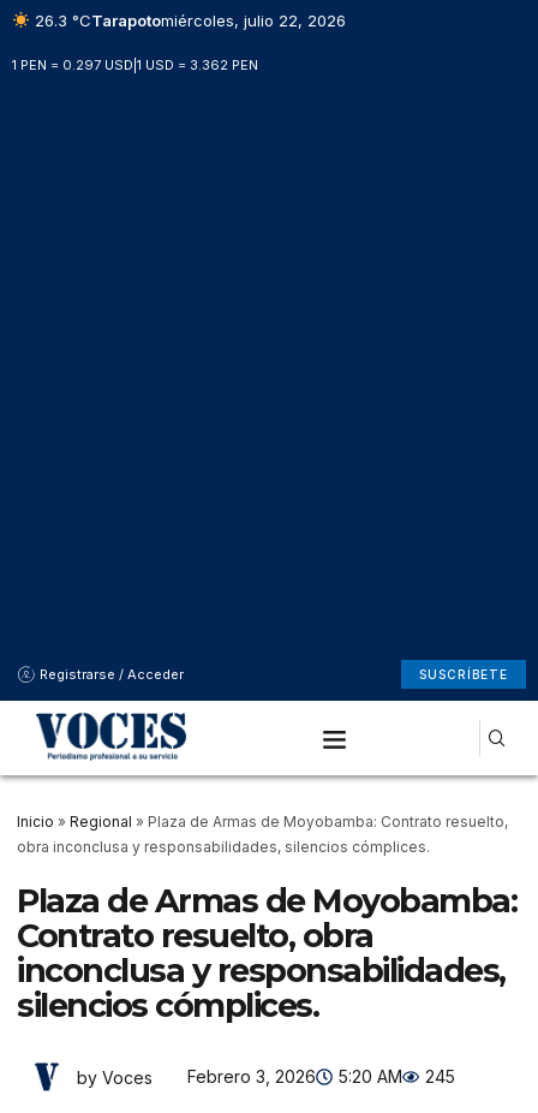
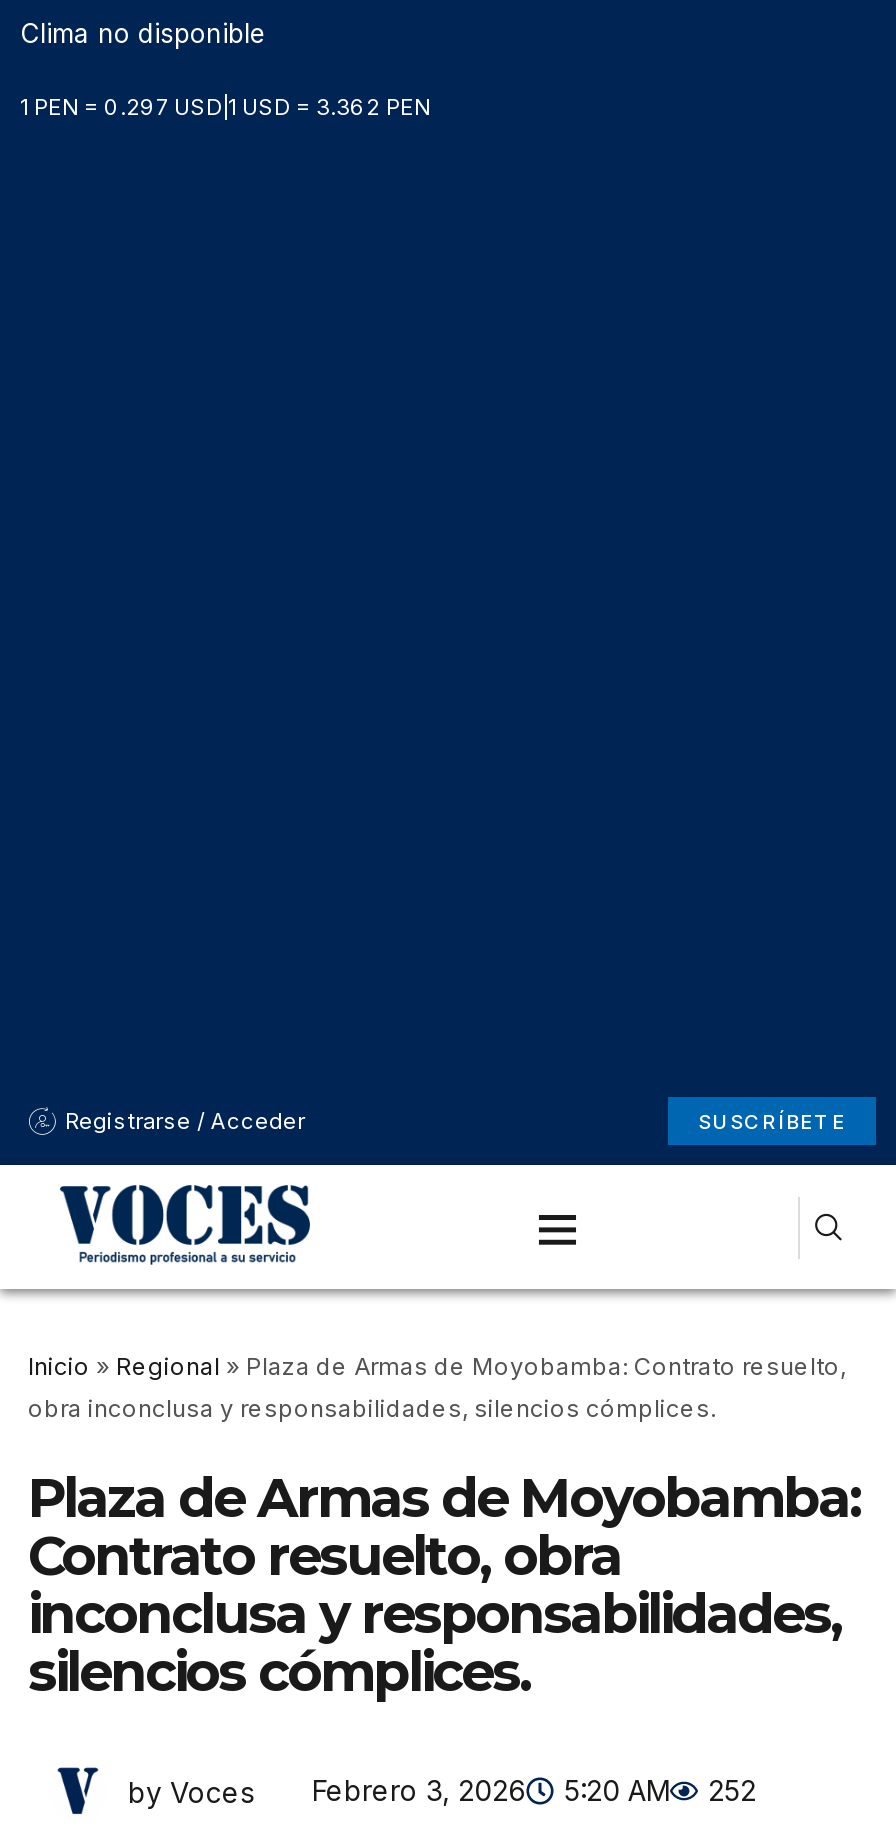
- 26.3 °CTarapotomiércoles, julio 22, 2026
+ Clima no disponible

- by Voces Febrero 3, 2026 5:20 AM 245
+ by Voces Febrero 3, 2026 5:20 AM 252
